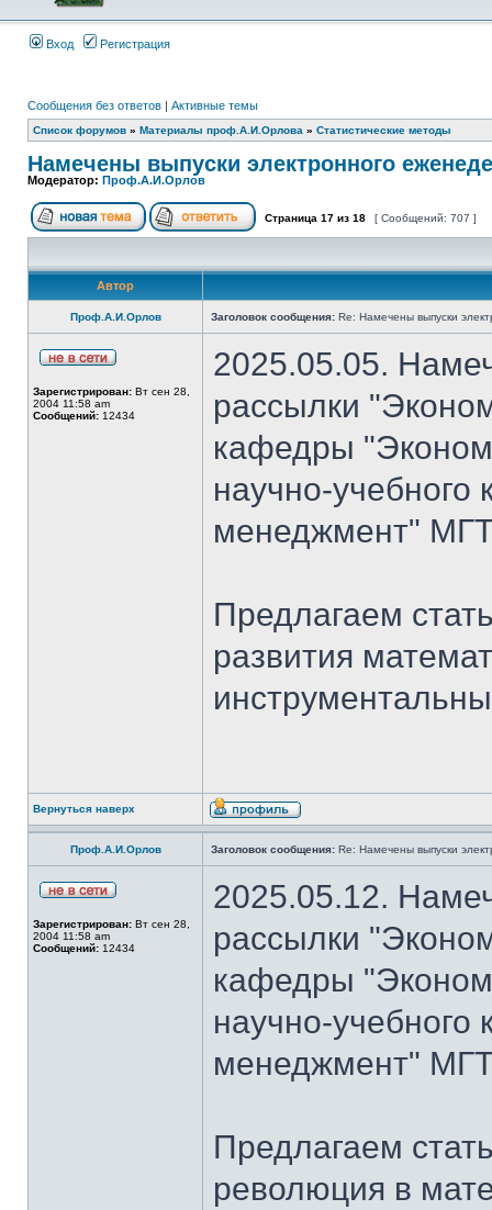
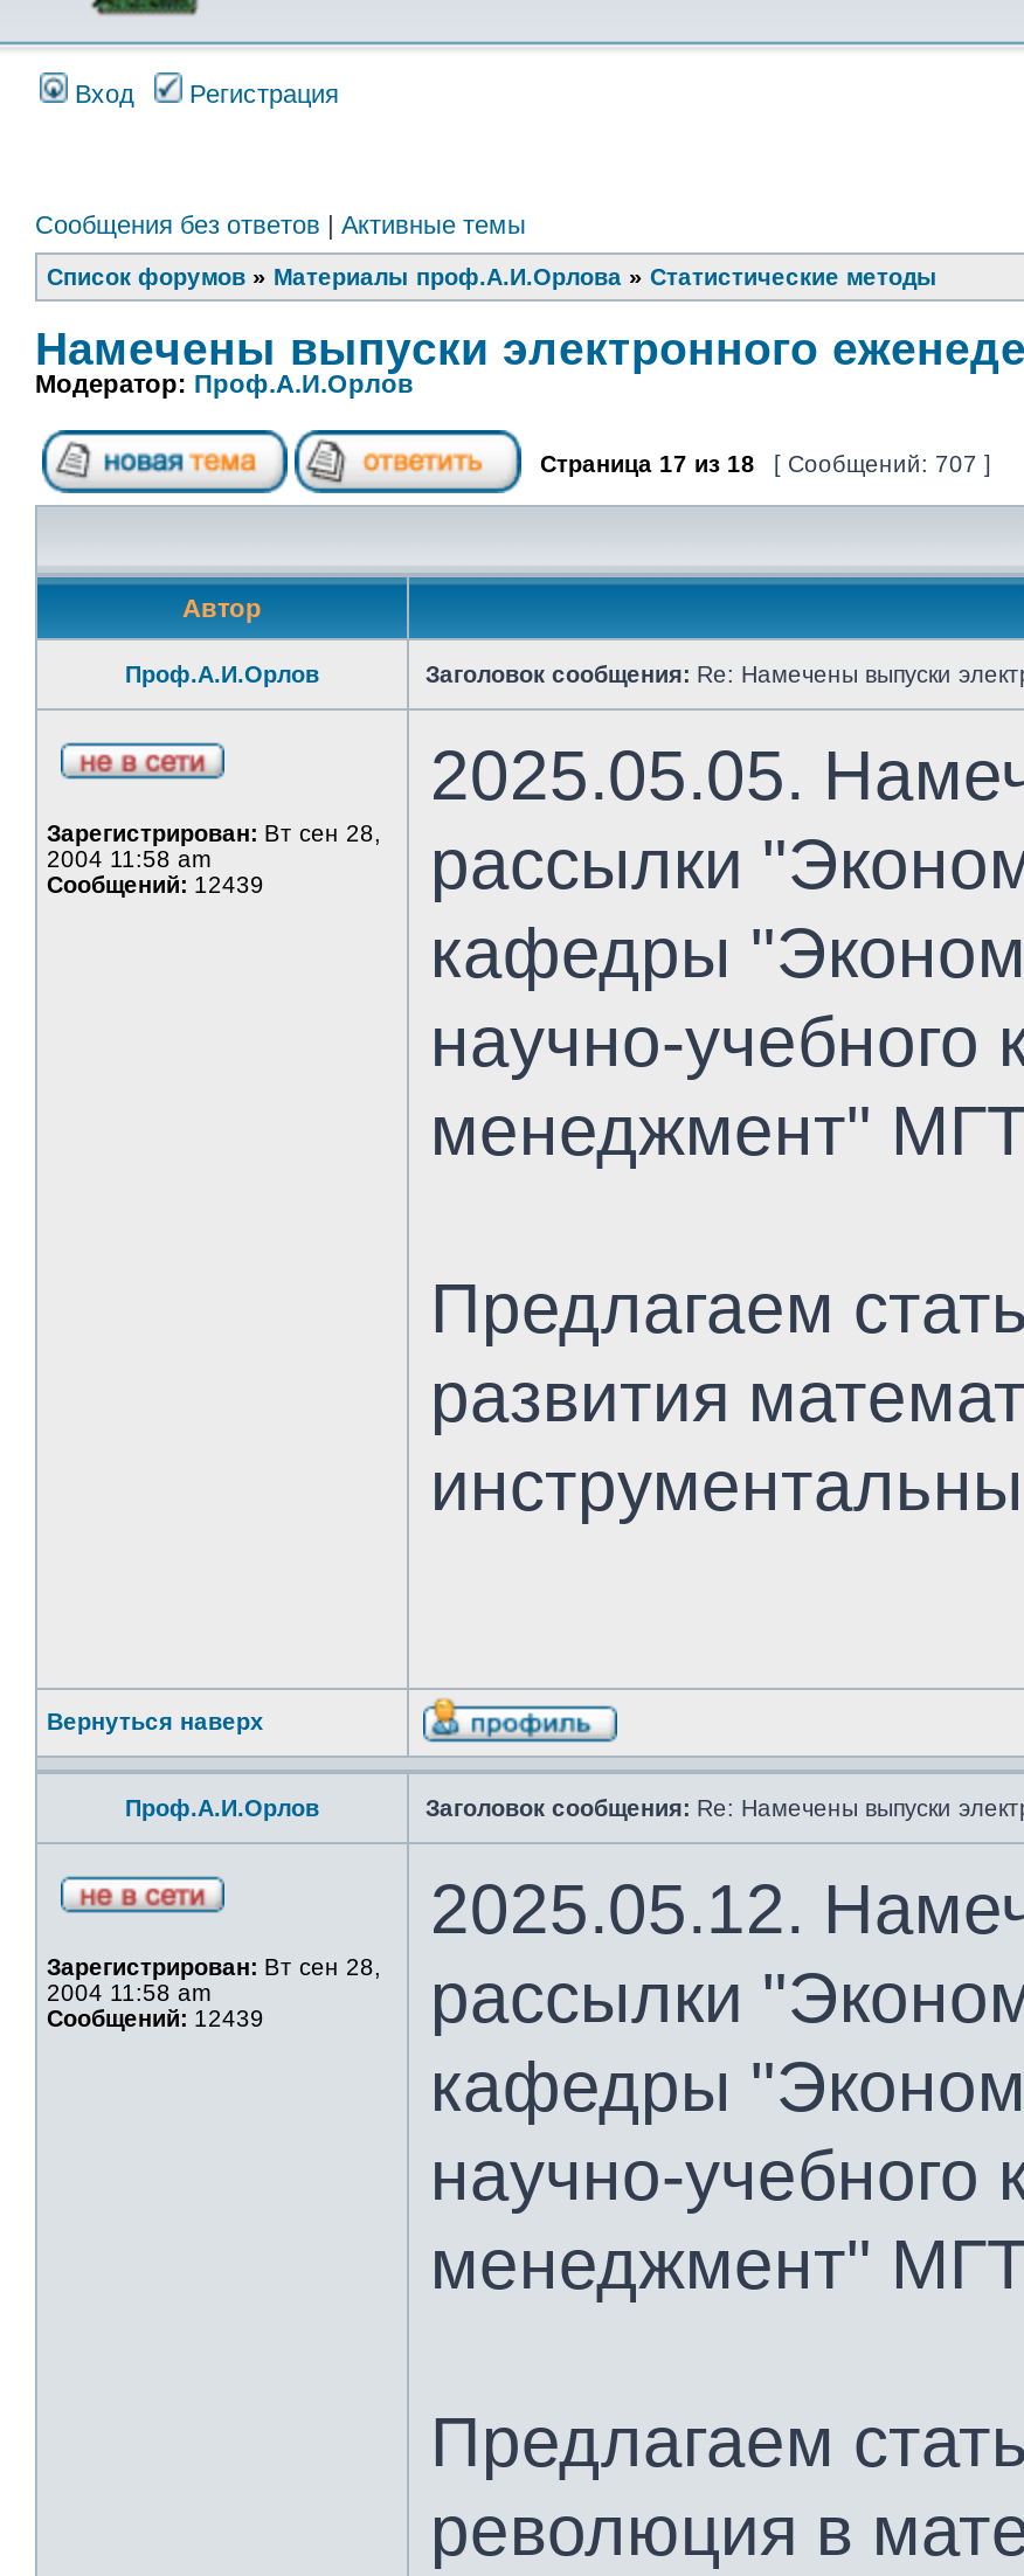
- Сообщений: 12434
+ Сообщений: 12439

- Сообщений: 12434
+ Сообщений: 12439
